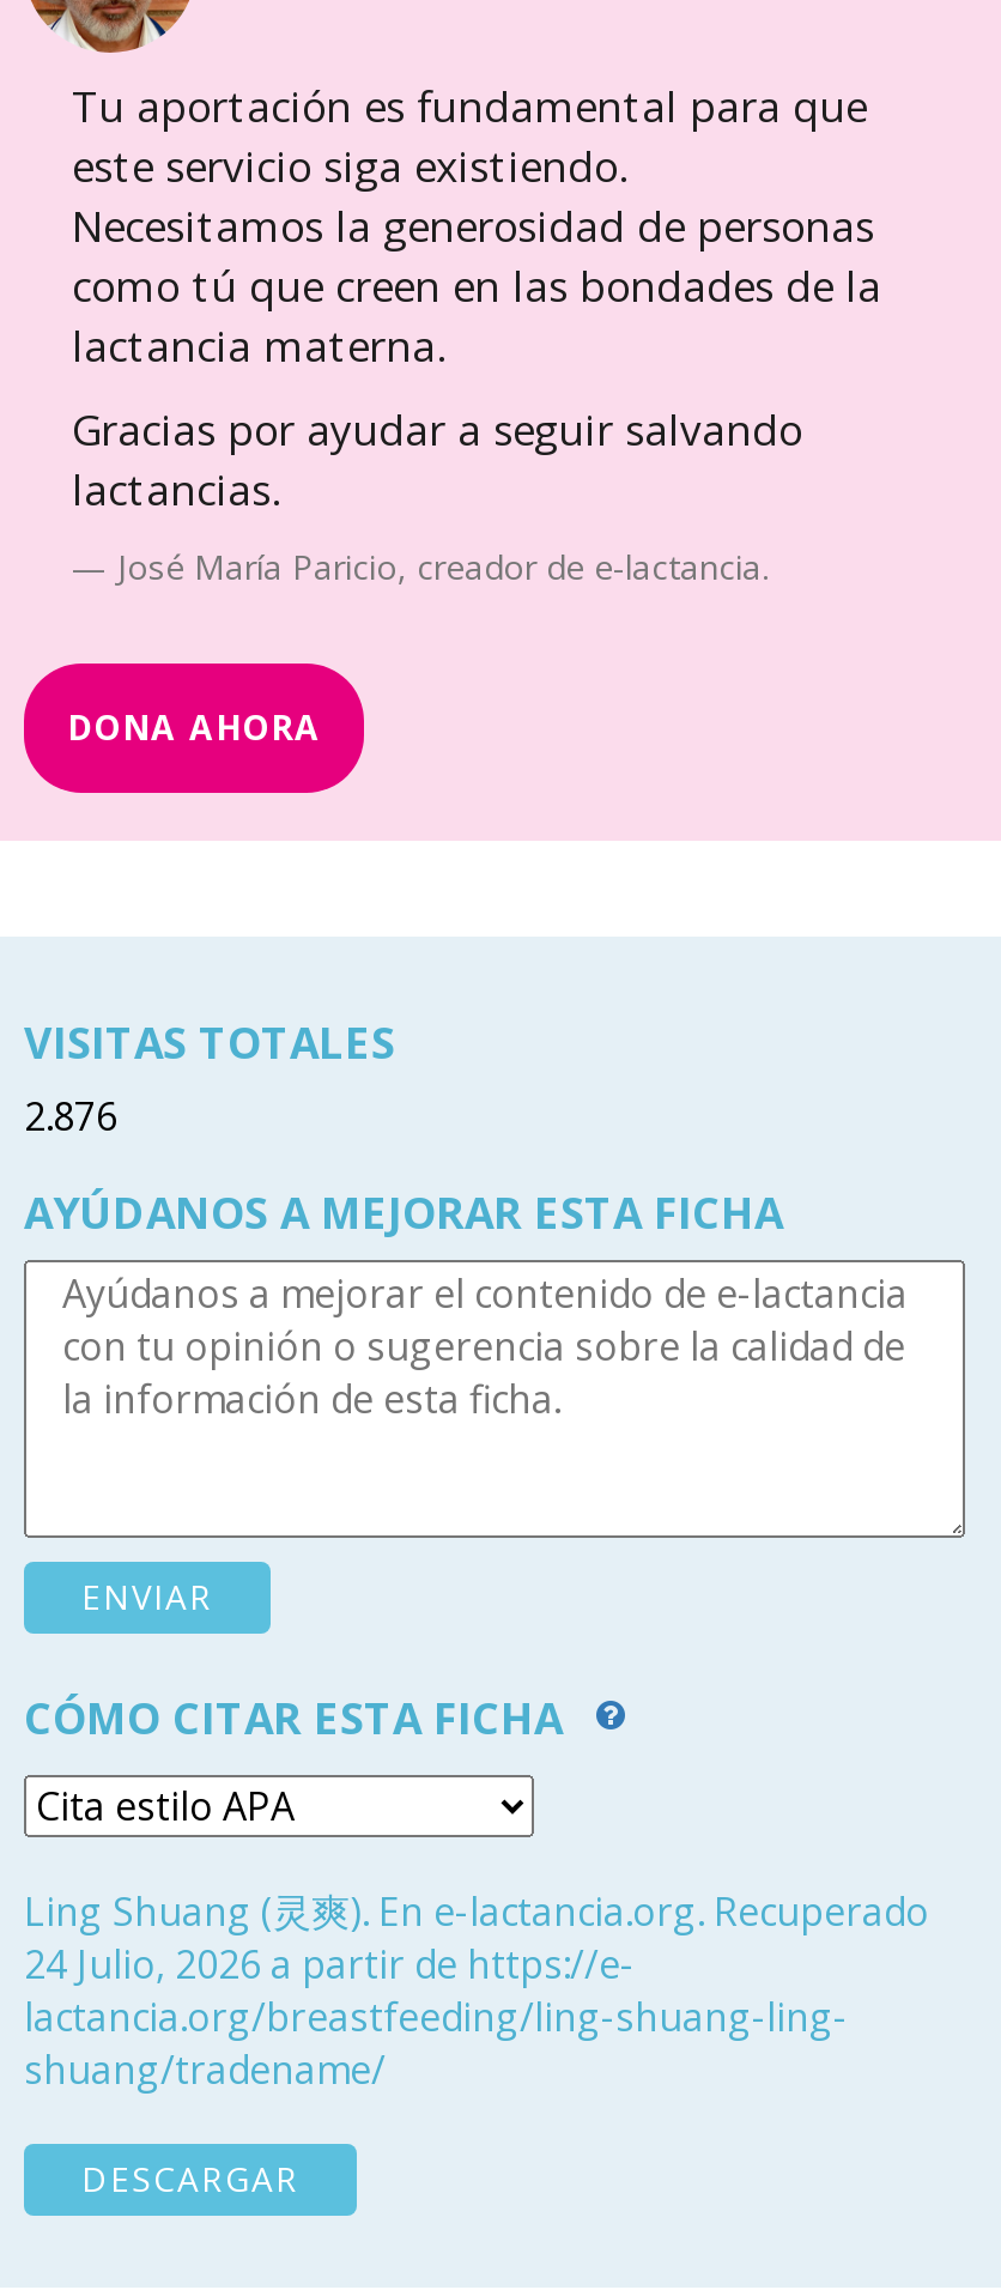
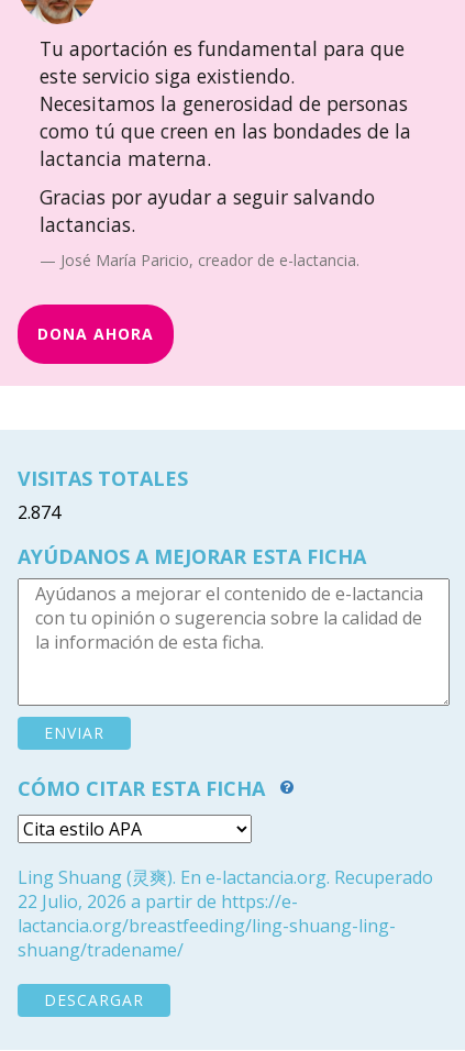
- 2.876
+ 2.874

- 24 Julio, 2026 a partir de https://e-
+ 22 Julio, 2026 a partir de https://e-
